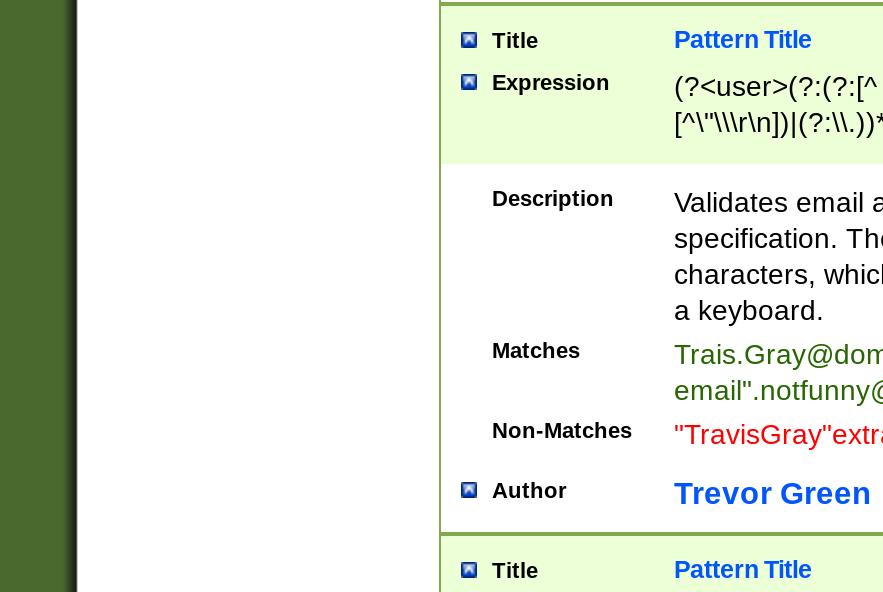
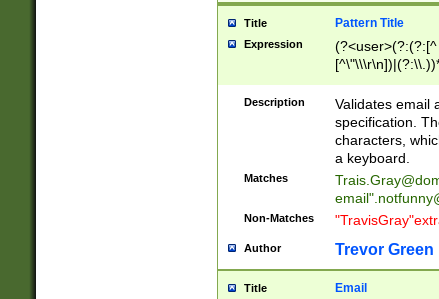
- Pattern Title
+ Email
